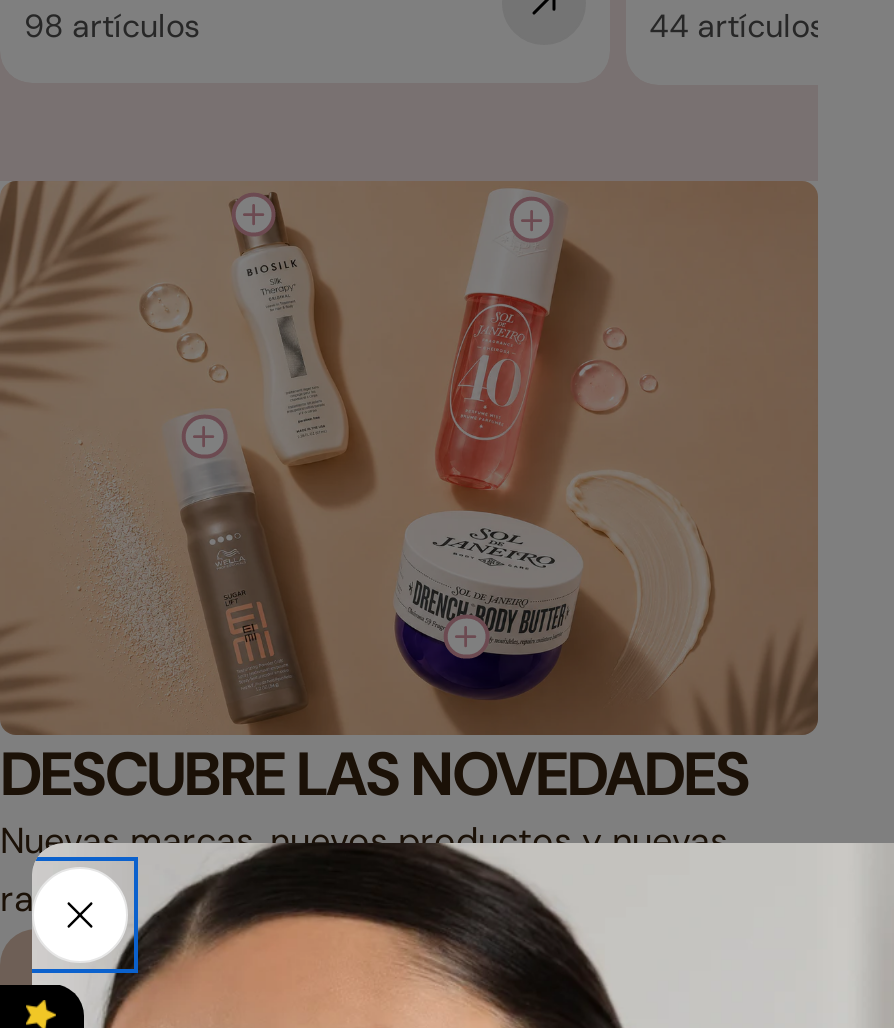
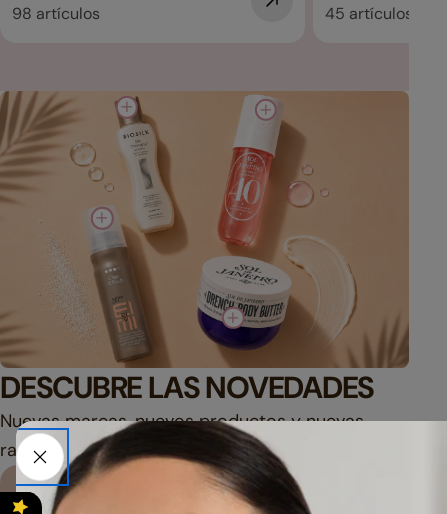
- 44 artículos
+ 45 artículos
